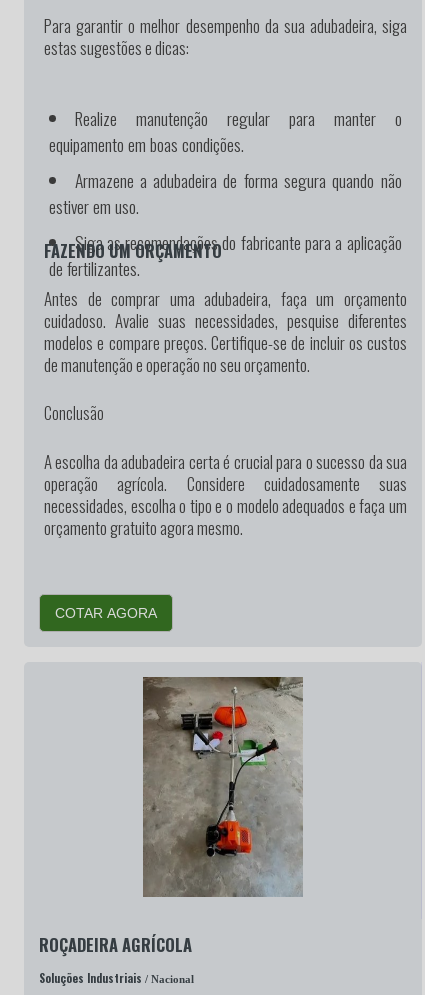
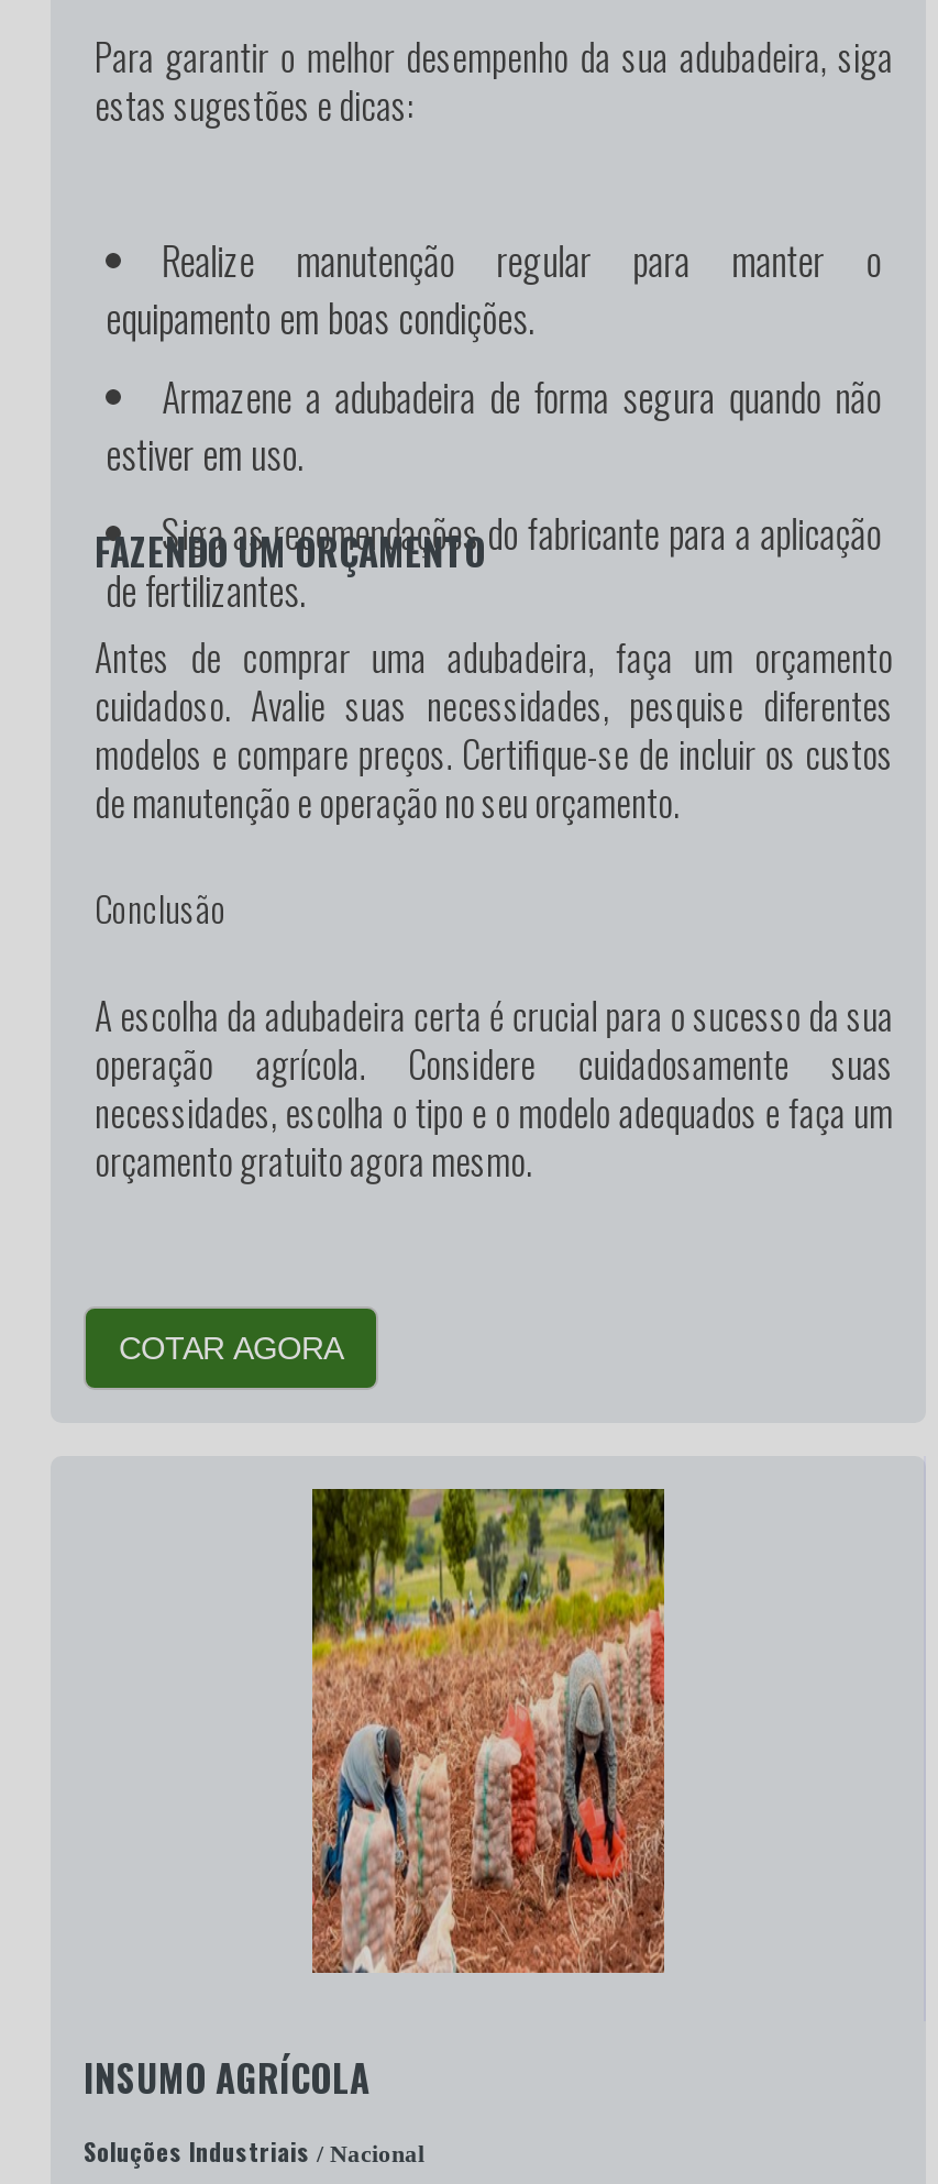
- [image]
- ROÇADEIRA AGRÍCOLA
+ [image]
+ INSUMO AGRÍCOLA
